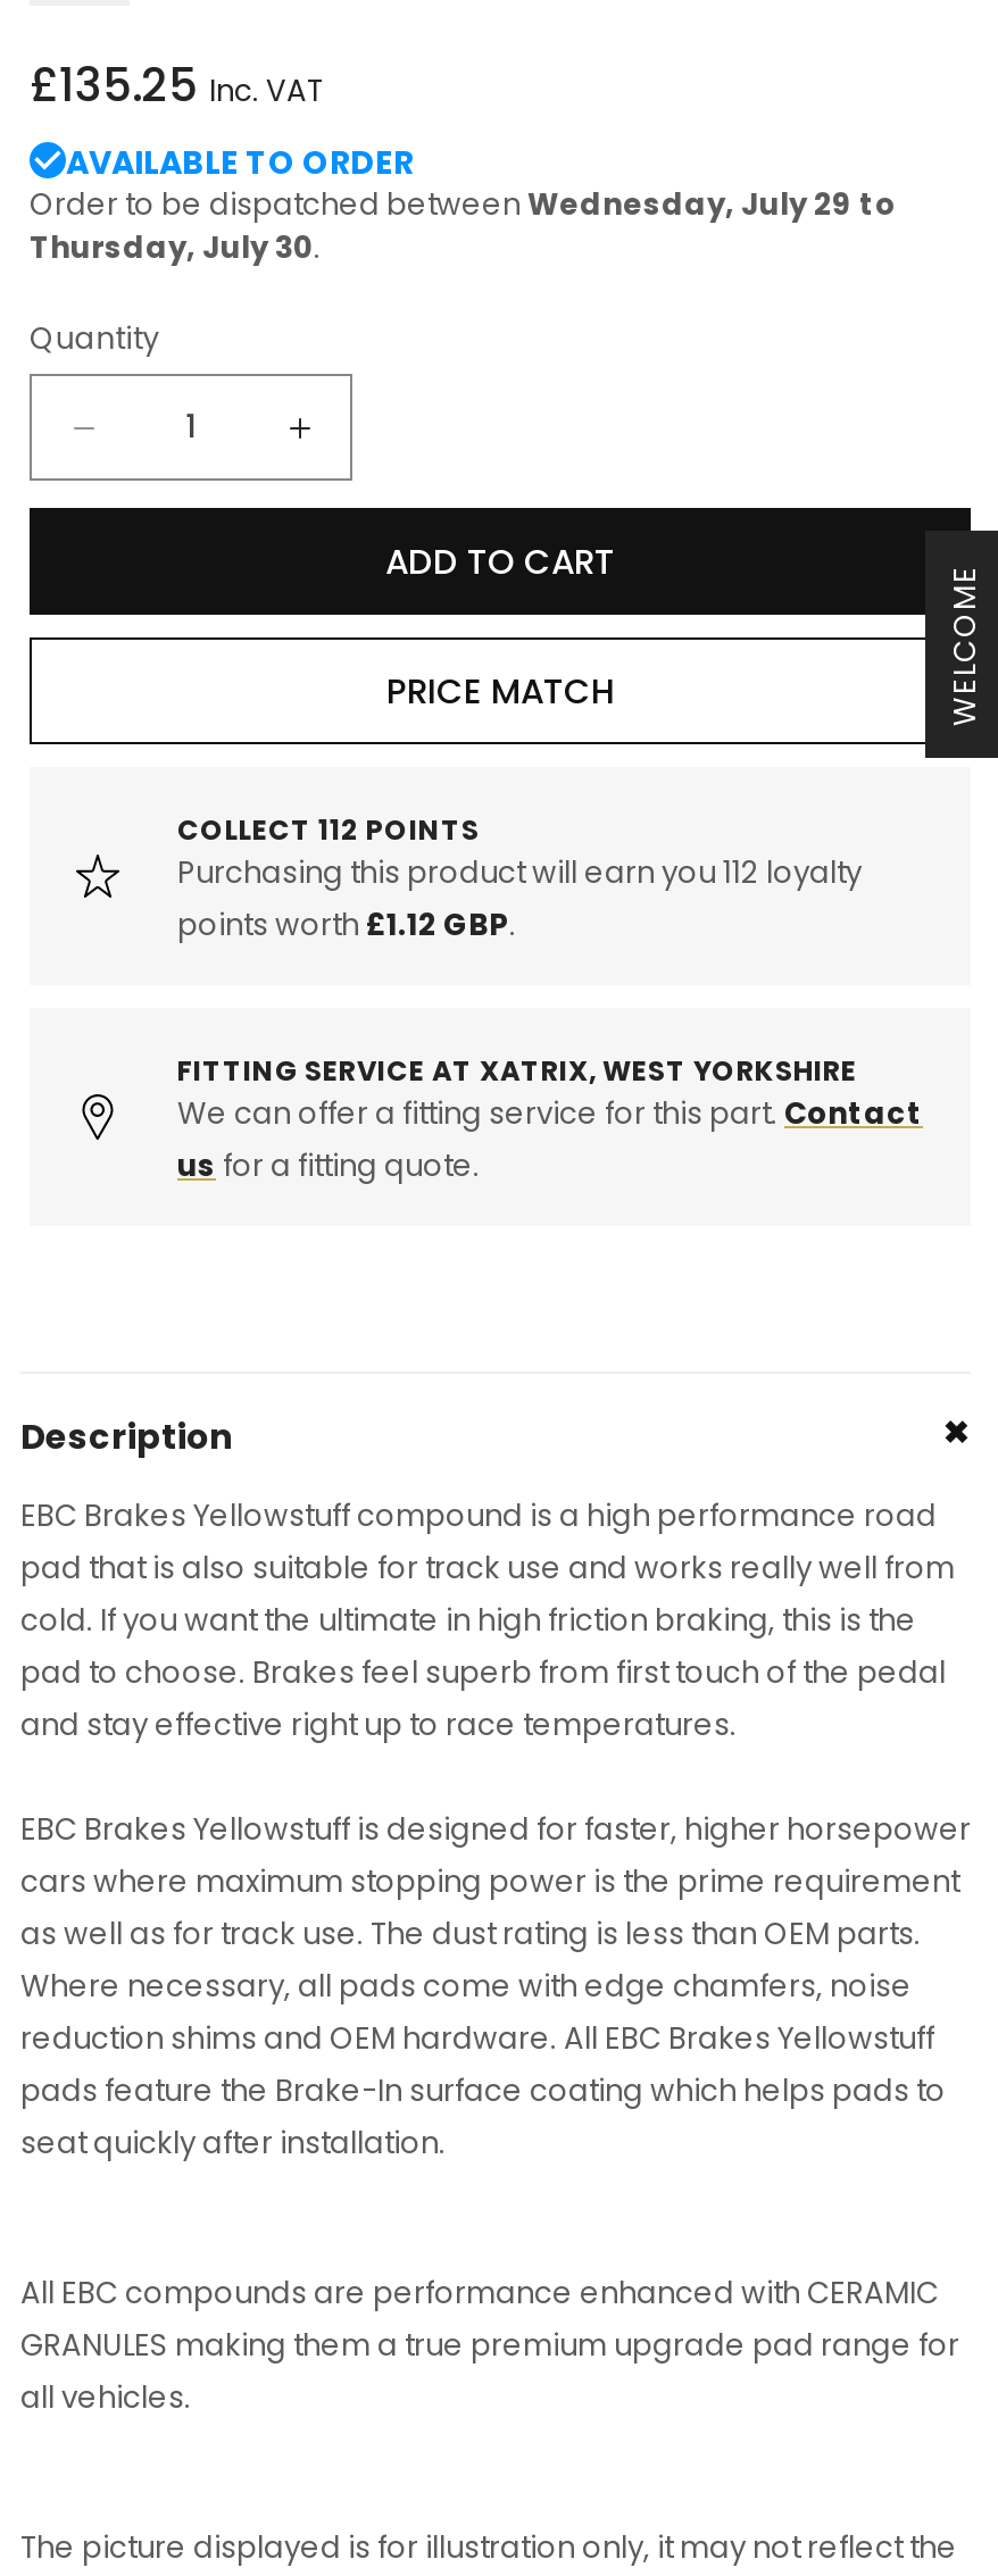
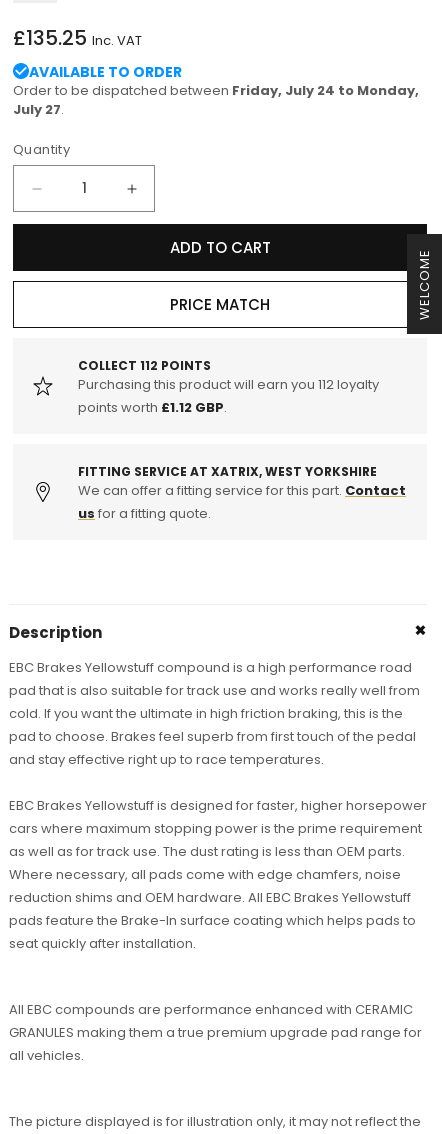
- Order to be dispatched between Wednesday, July 29 to
- Thursday, July 30.
+ Order to be dispatched between Friday, July 24 to Monday,
+ July 27.
